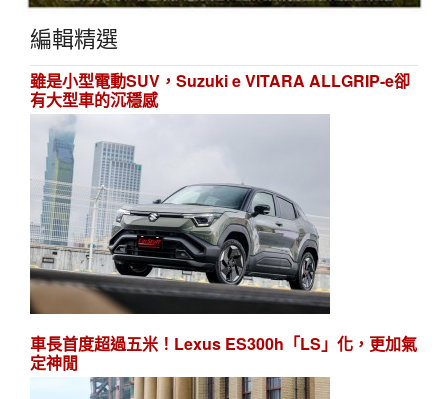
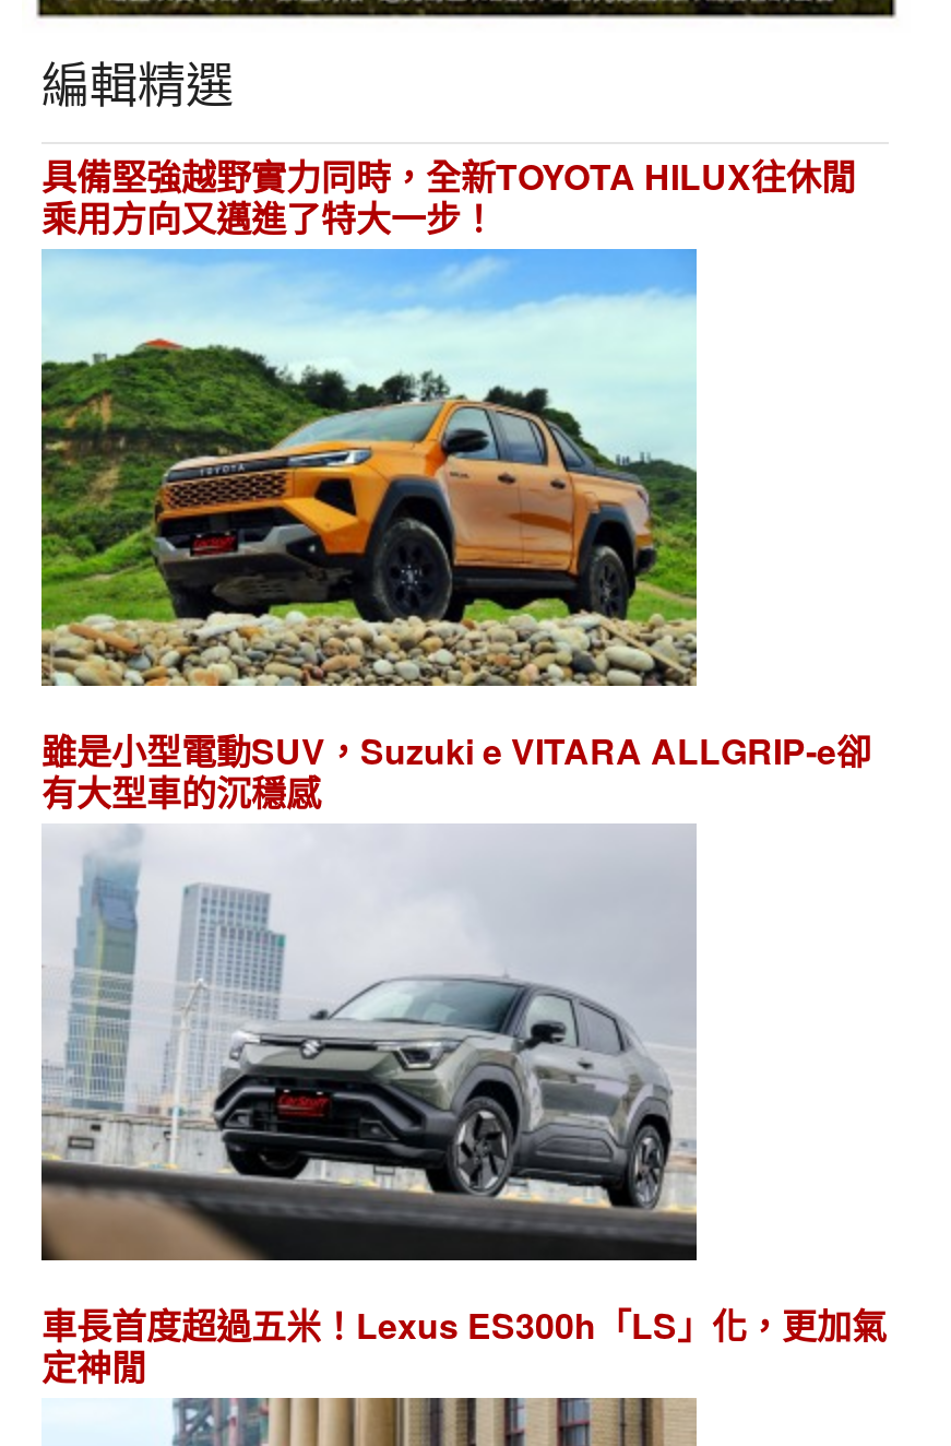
+ [image]

+ 具備堅強越野實力同時，全新TOYOTA HILUX往休閒
+ 乘用方向又邁進了特大一步！
